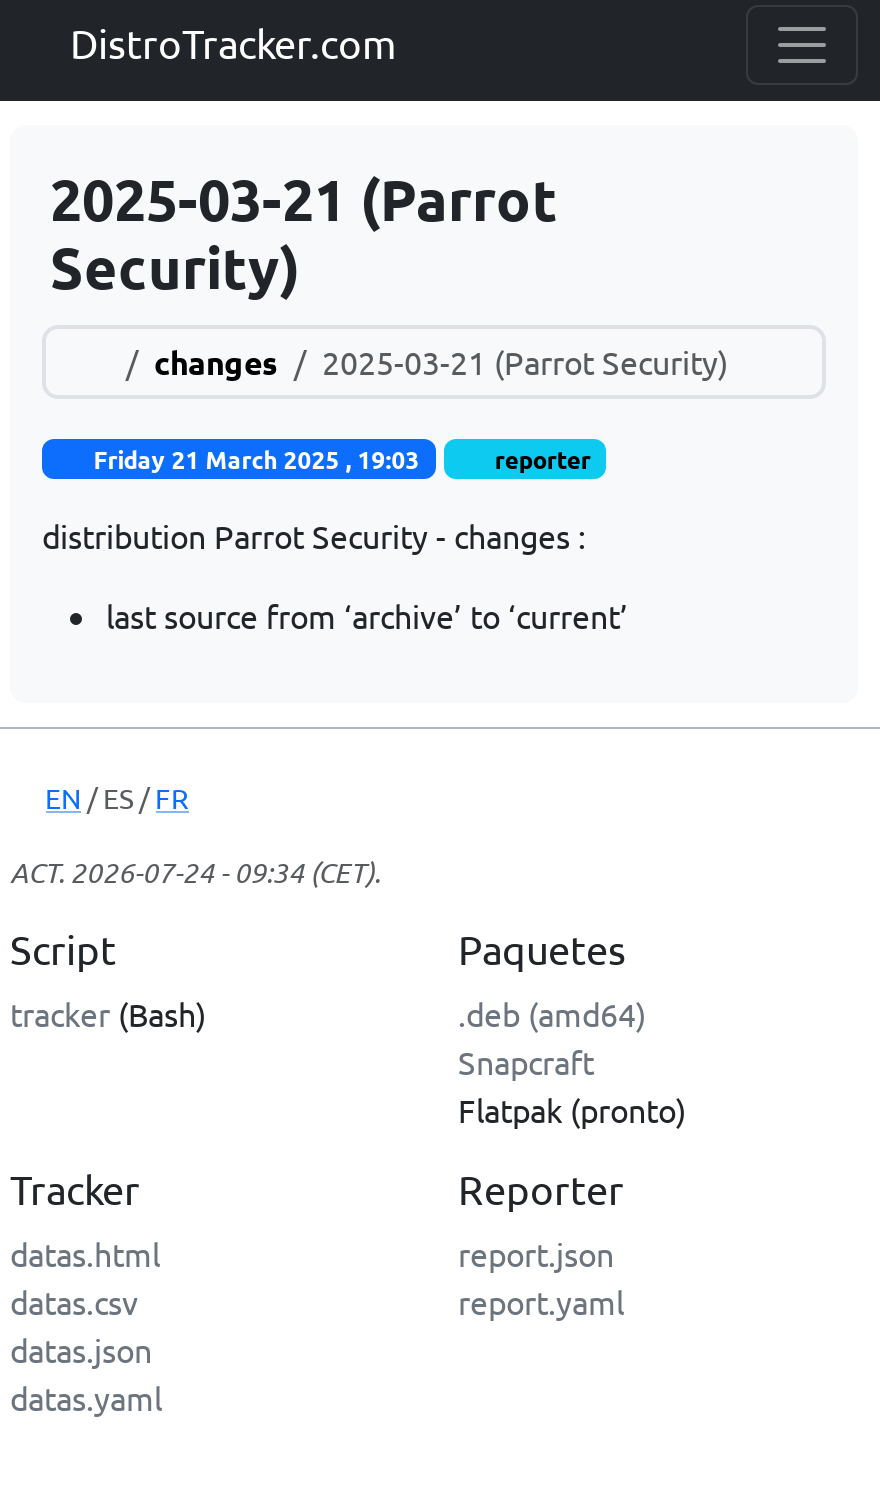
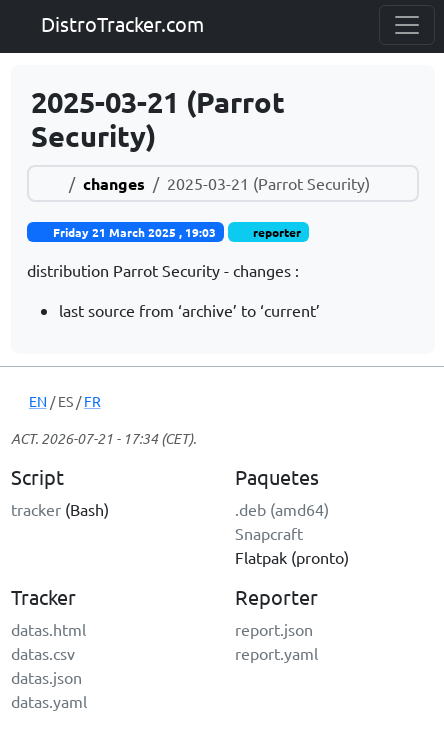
- ACT. 2026-07-24 - 09:34 (CET).
+ ACT. 2026-07-21 - 17:34 (CET).
